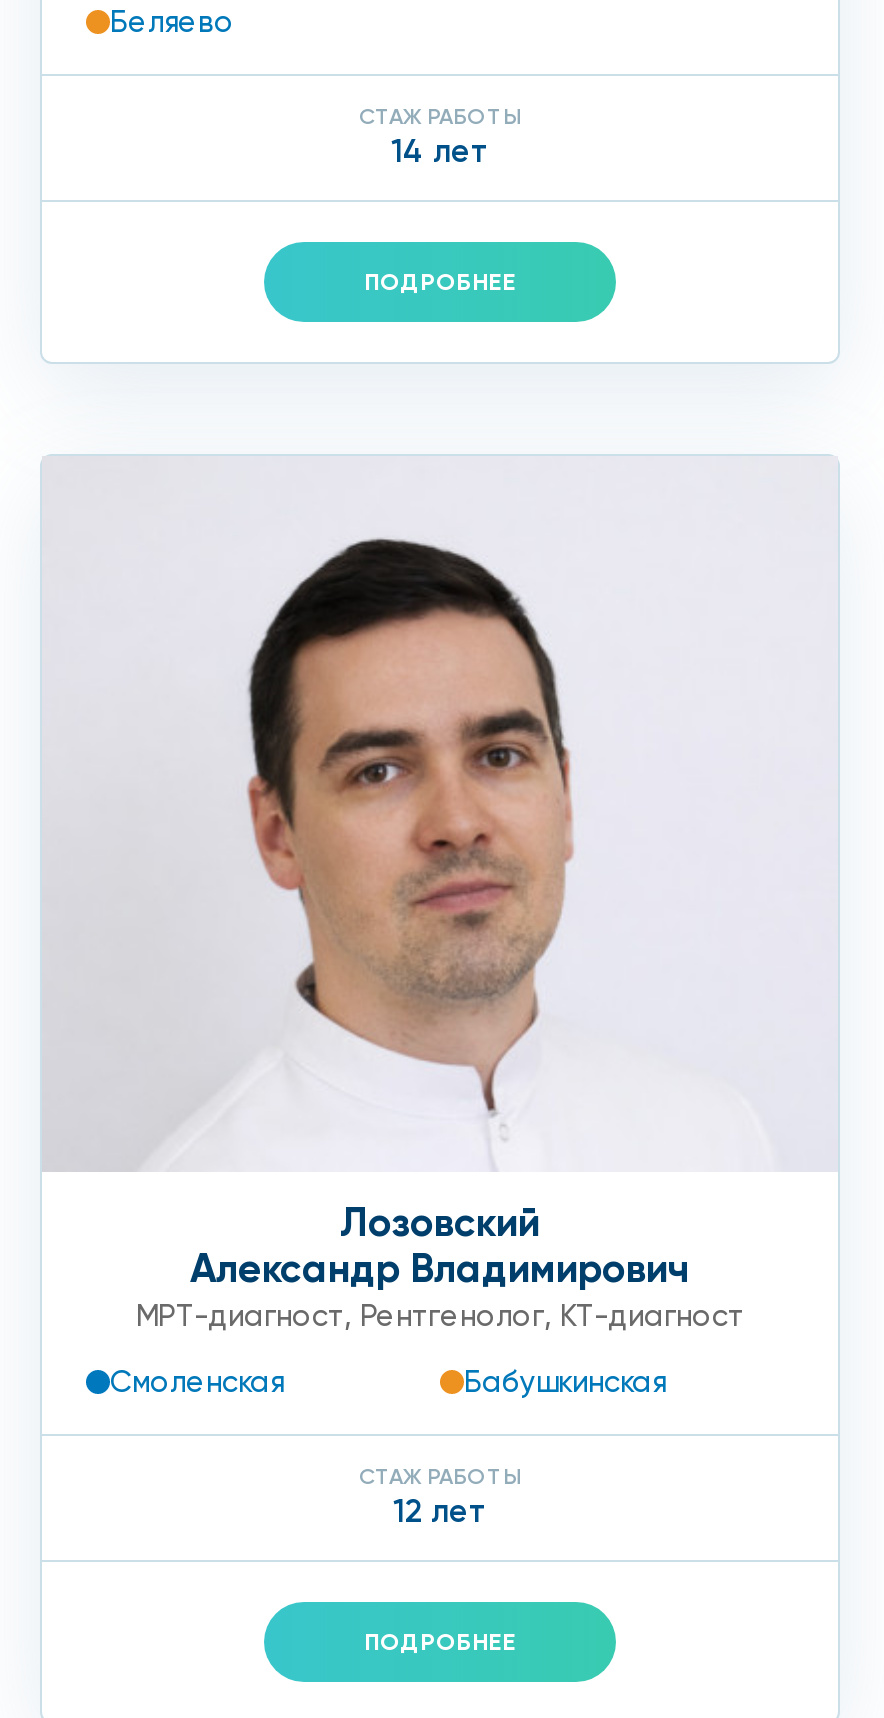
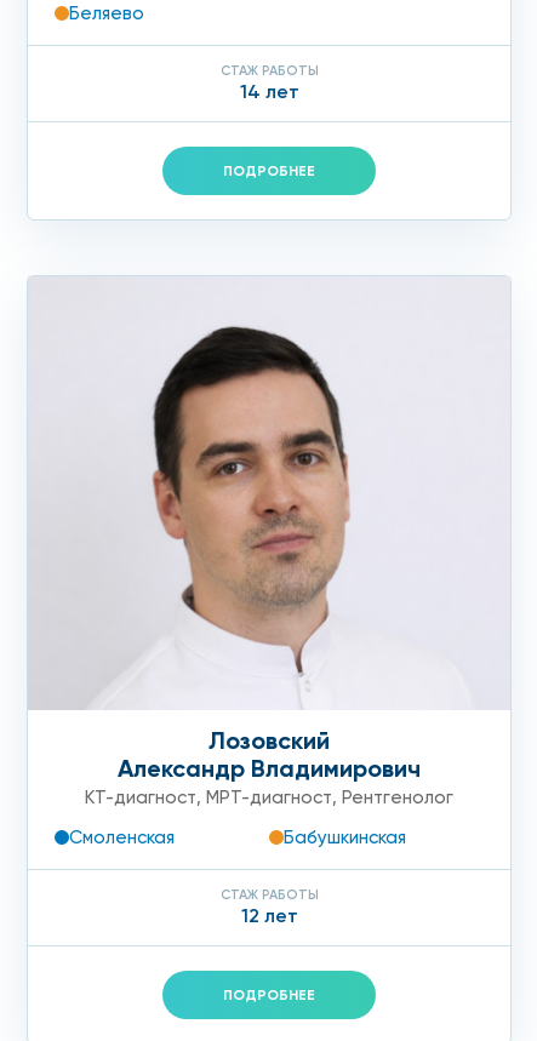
- МРТ-диагност, Рентгенолог, КТ-диагност
+ КТ-диагност, МРТ-диагност, Рентгенолог
